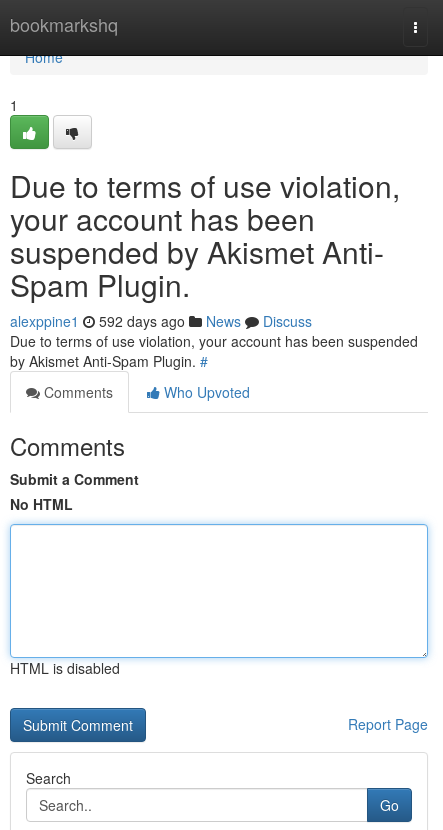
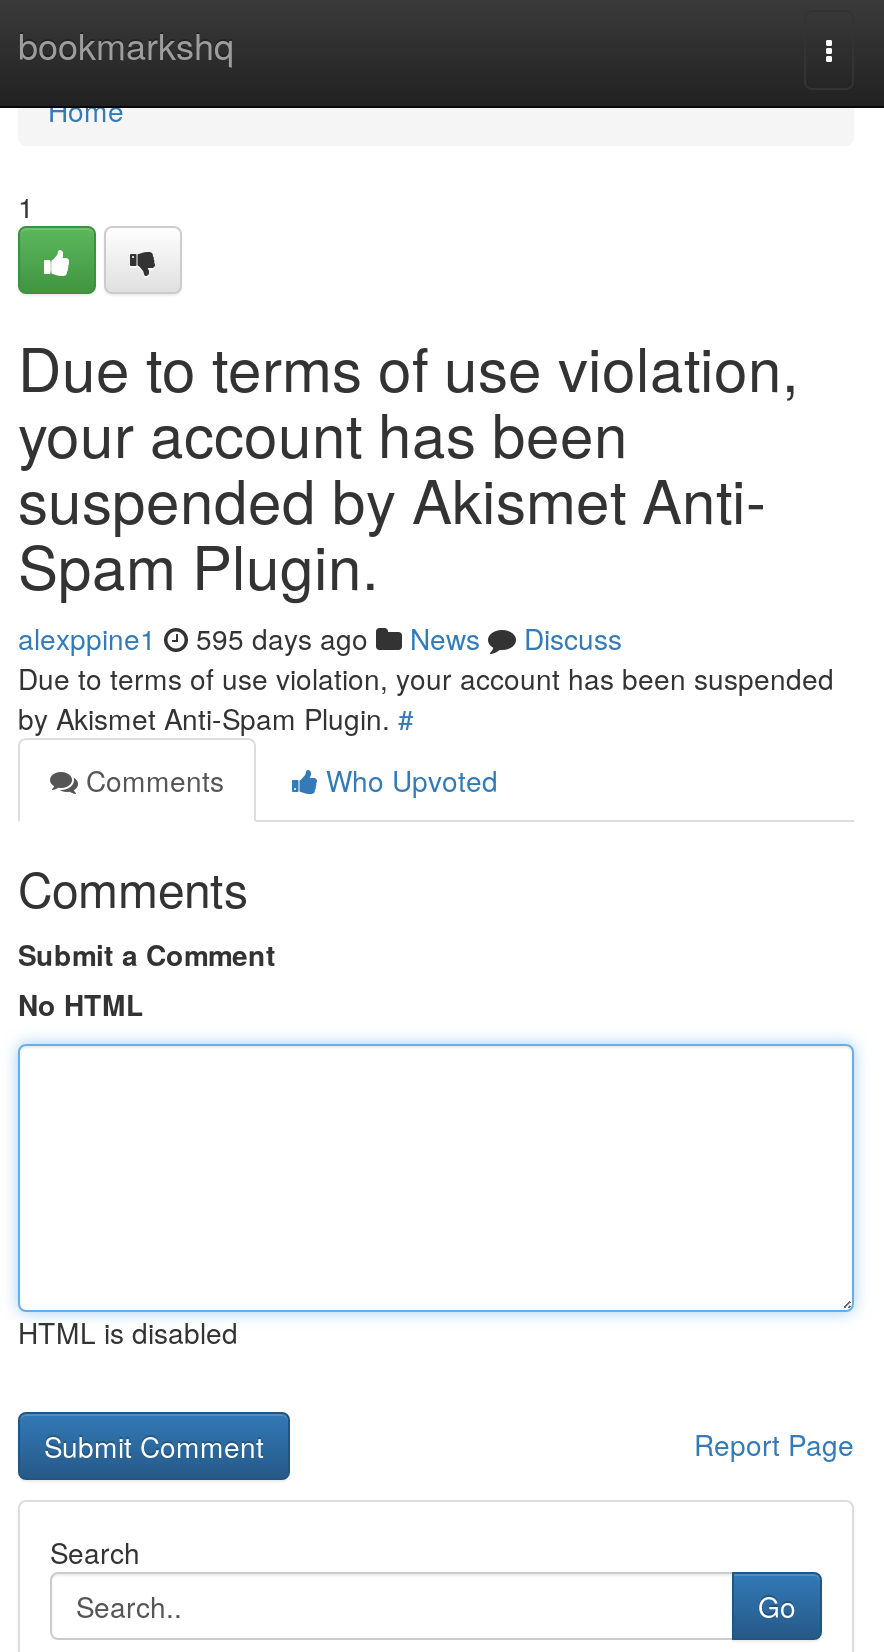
- alexppine1 592 days ago News Discuss
+ alexppine1 595 days ago News Discuss
